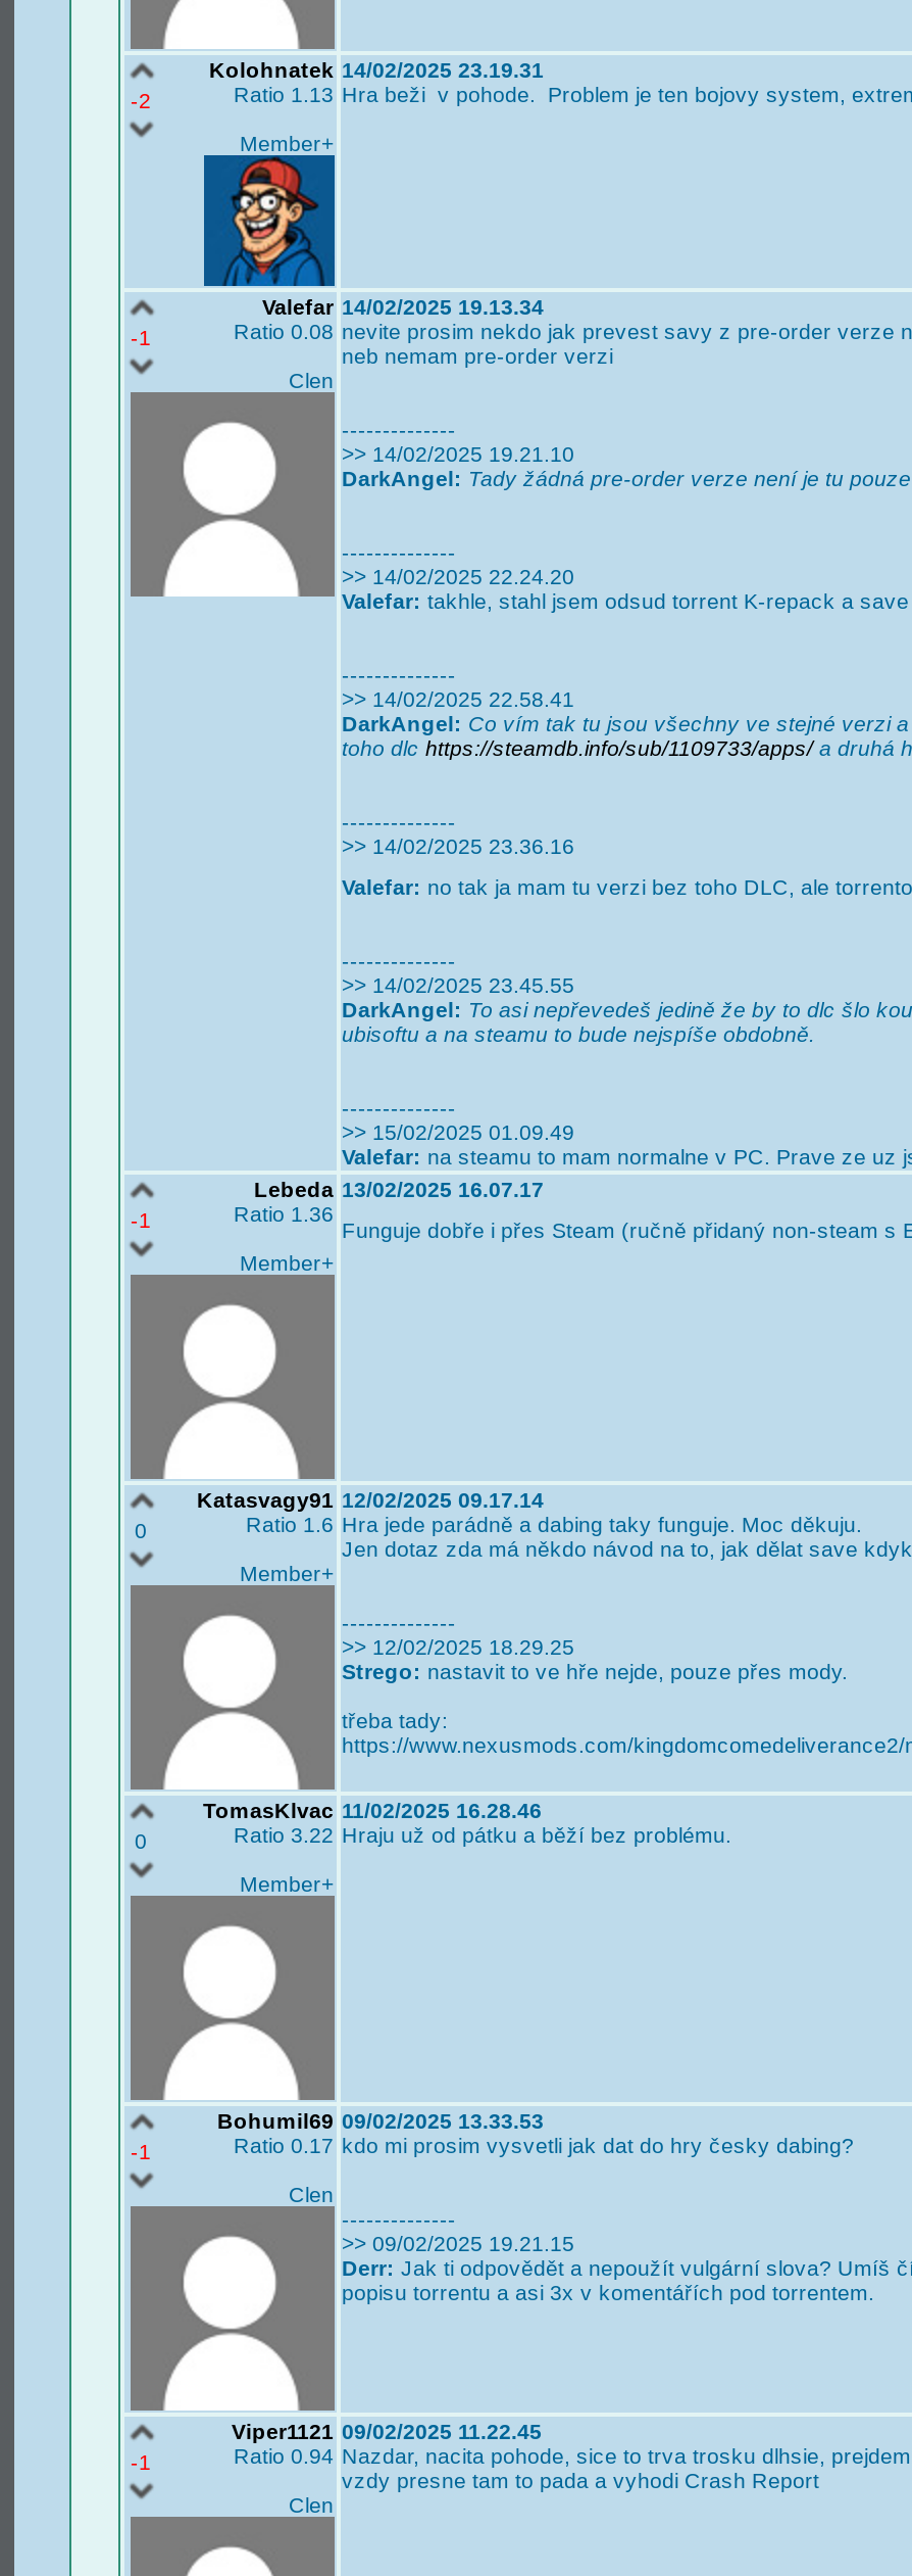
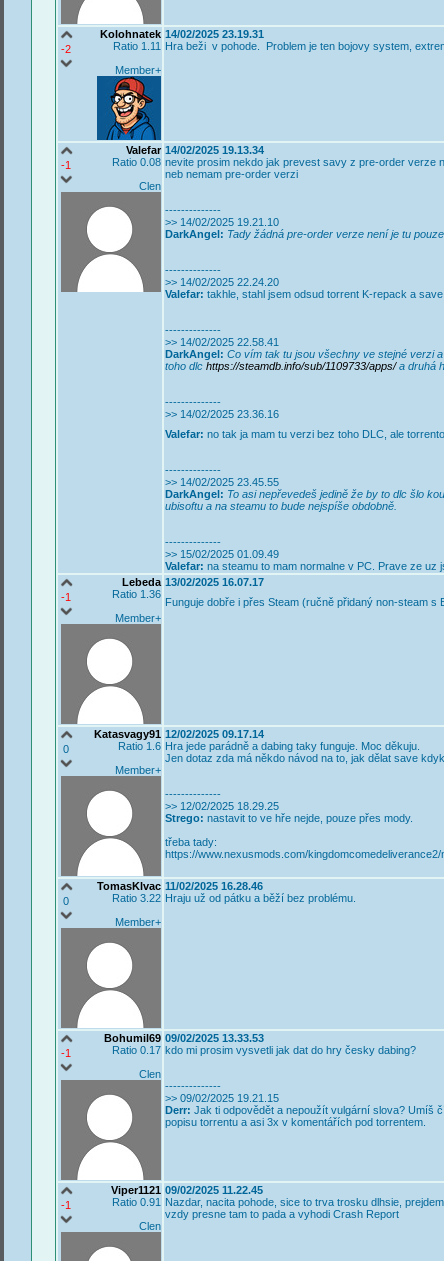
- Ratio 1.13
+ Ratio 1.11

- Ratio 0.94
+ Ratio 0.91
